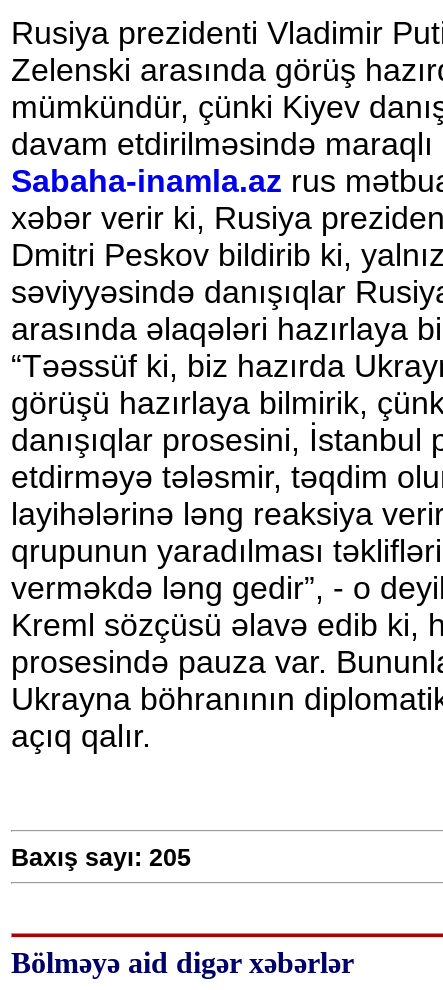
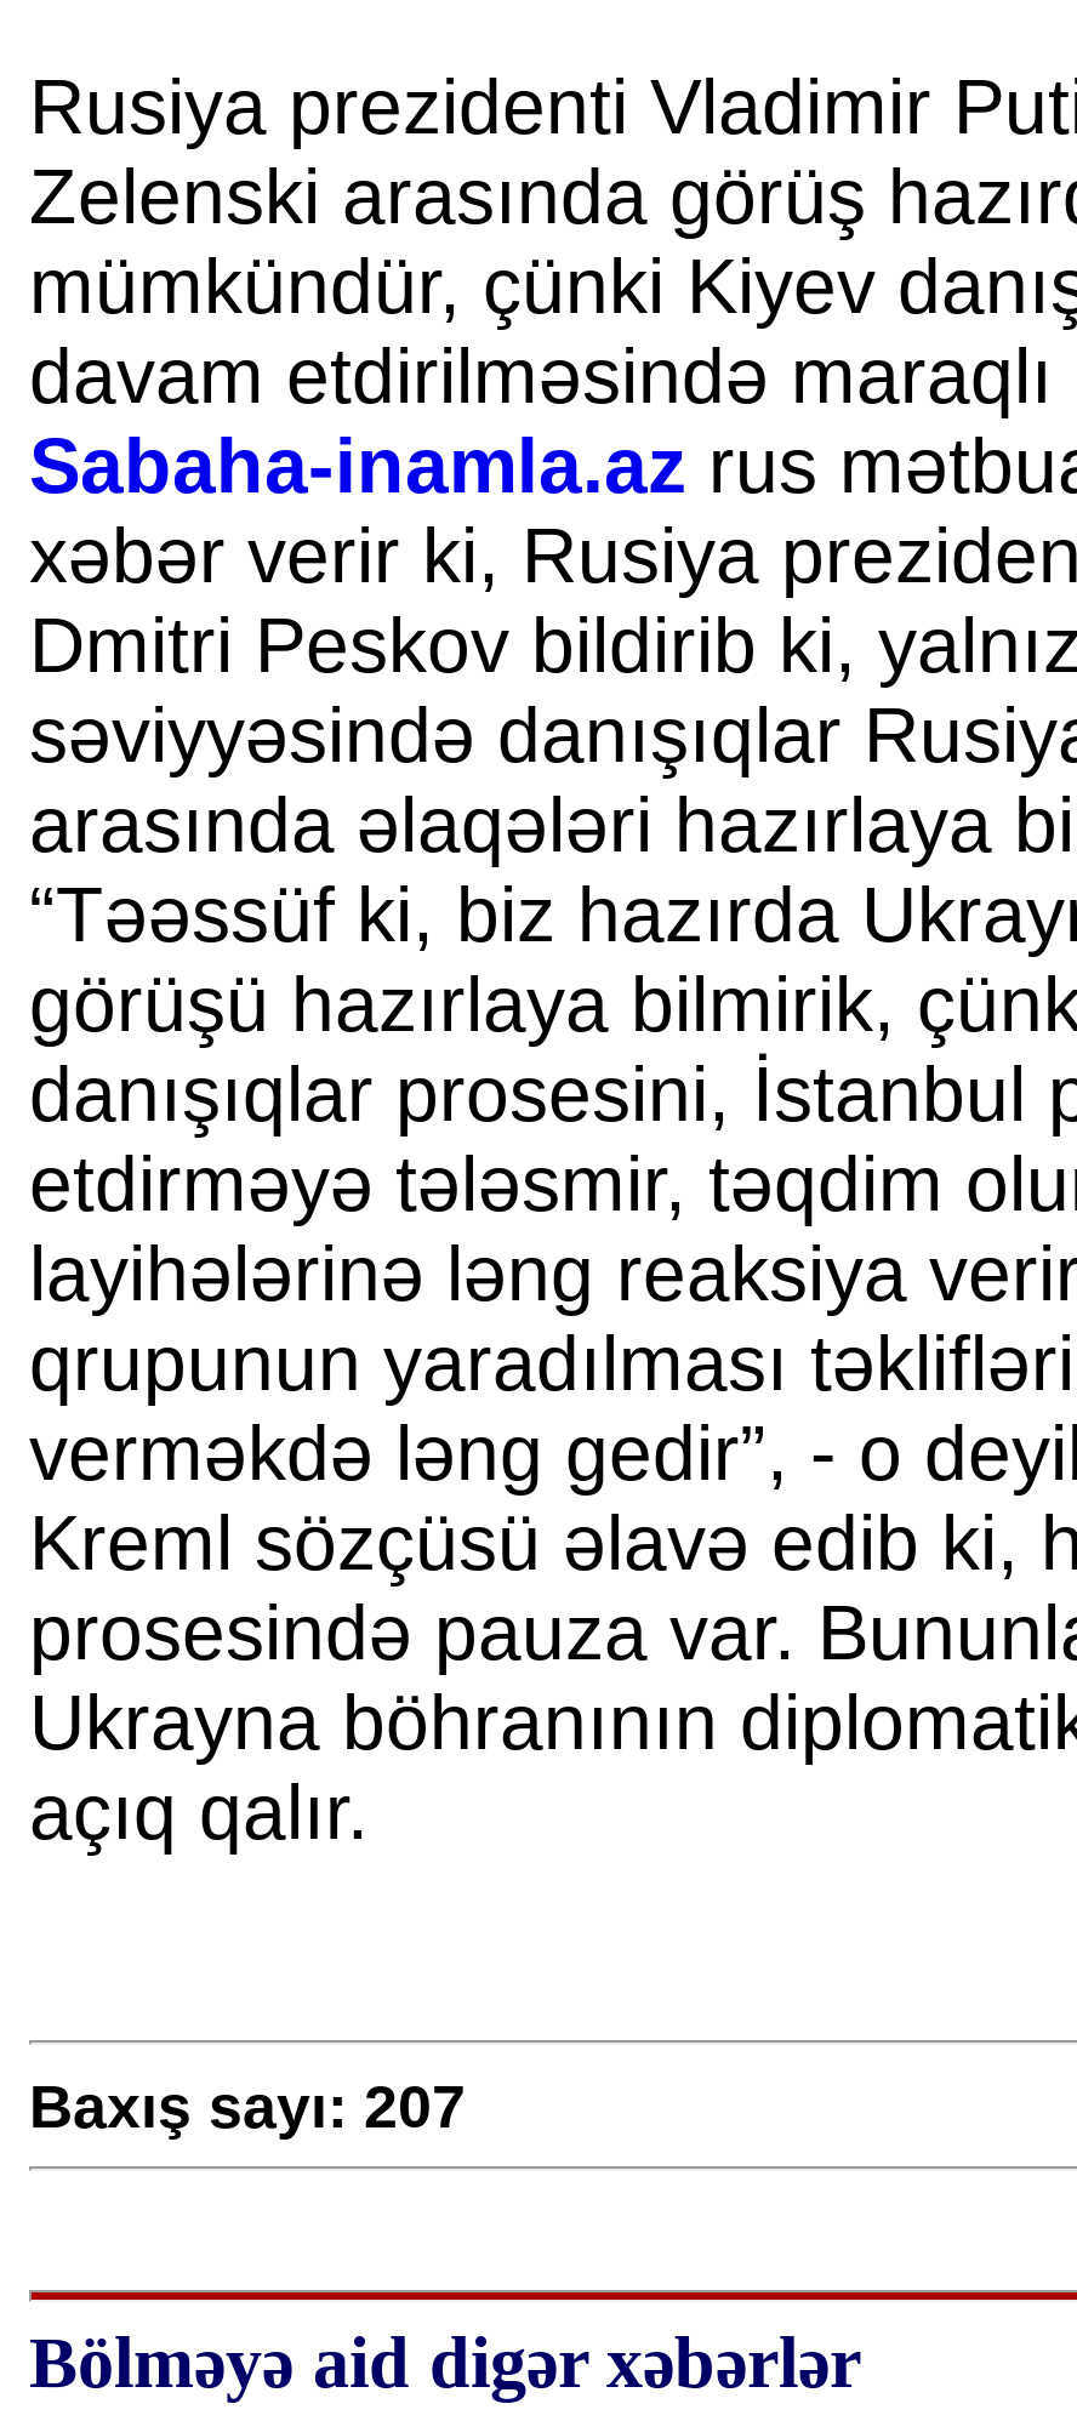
- Baxış sayı: 205
+ Baxış sayı: 207
